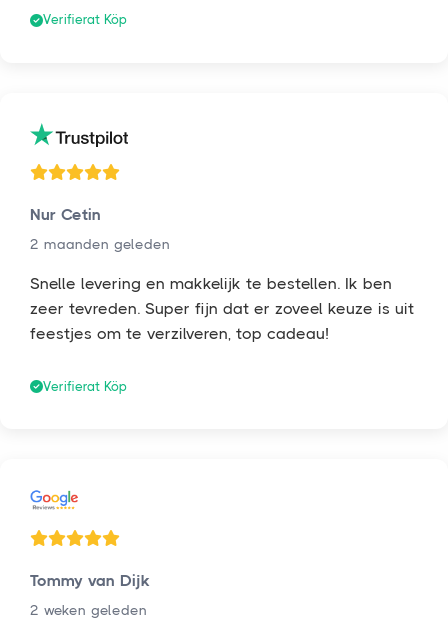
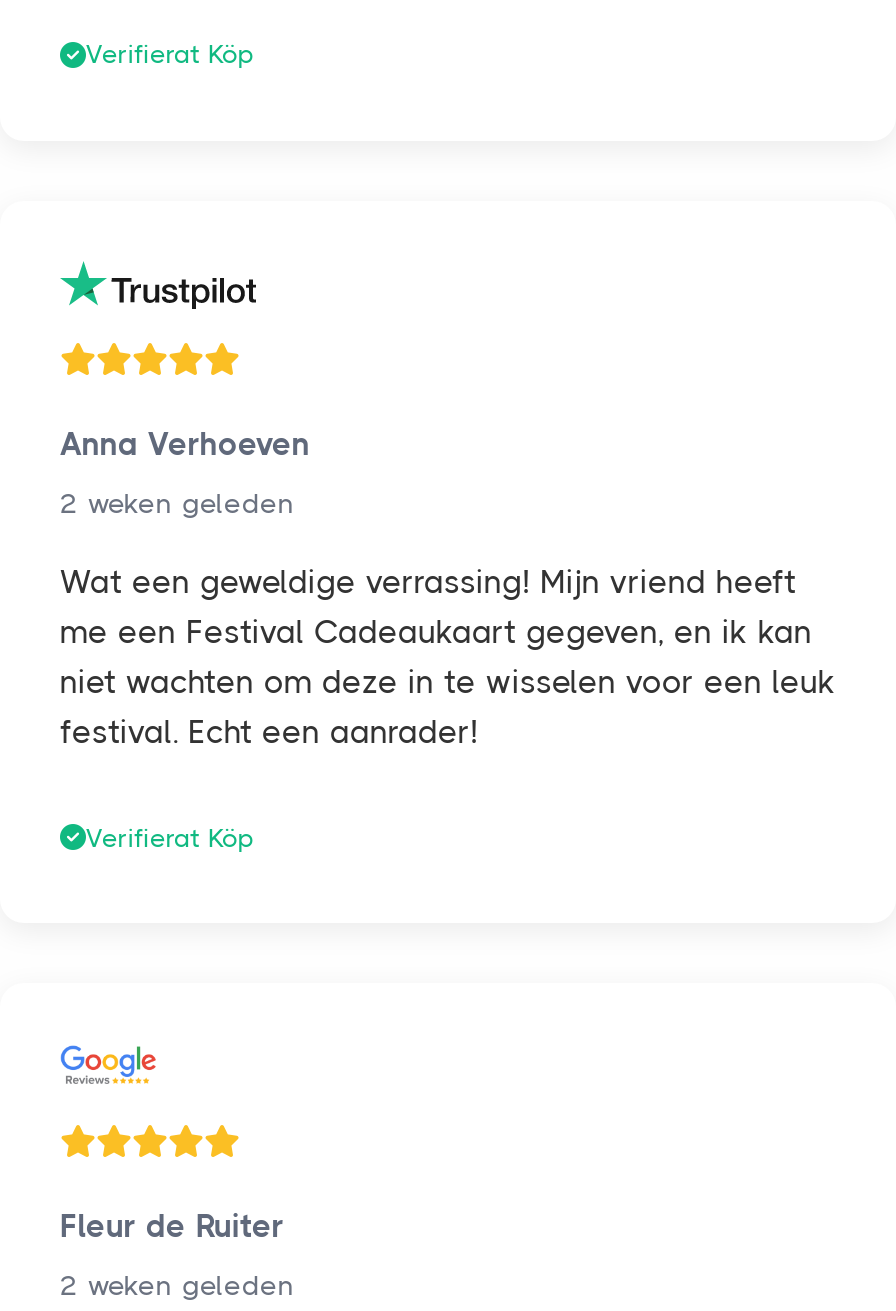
- Nur Cetin
+ Anna Verhoeven

- 2 maanden geleden
+ 2 weken geleden

- Snelle levering en makkelijk te bestellen. Ik ben
- zeer tevreden. Super fijn dat er zoveel keuze is uit
- feestjes om te verzilveren, top cadeau!
+ Wat een geweldige verrassing! Mijn vriend heeft
+ me een Festival Cadeaukaart gegeven, en ik kan
+ niet wachten om deze in te wisselen voor een leuk
+ festival. Echt een aanrader!

- Tommy van Dijk
+ Fleur de Ruiter
